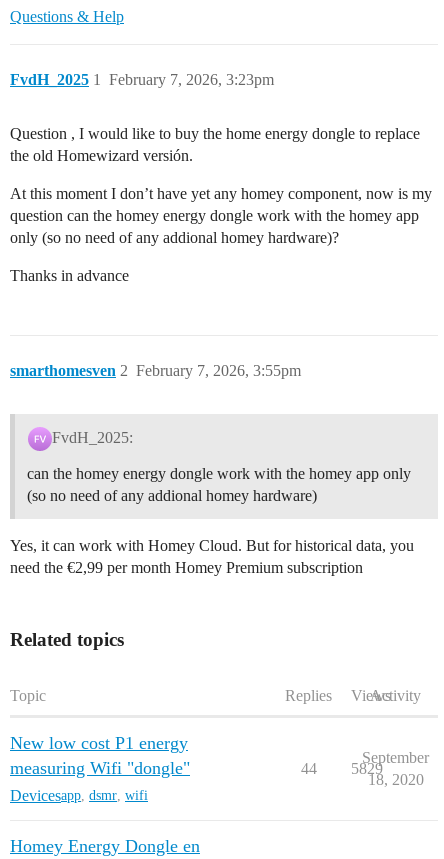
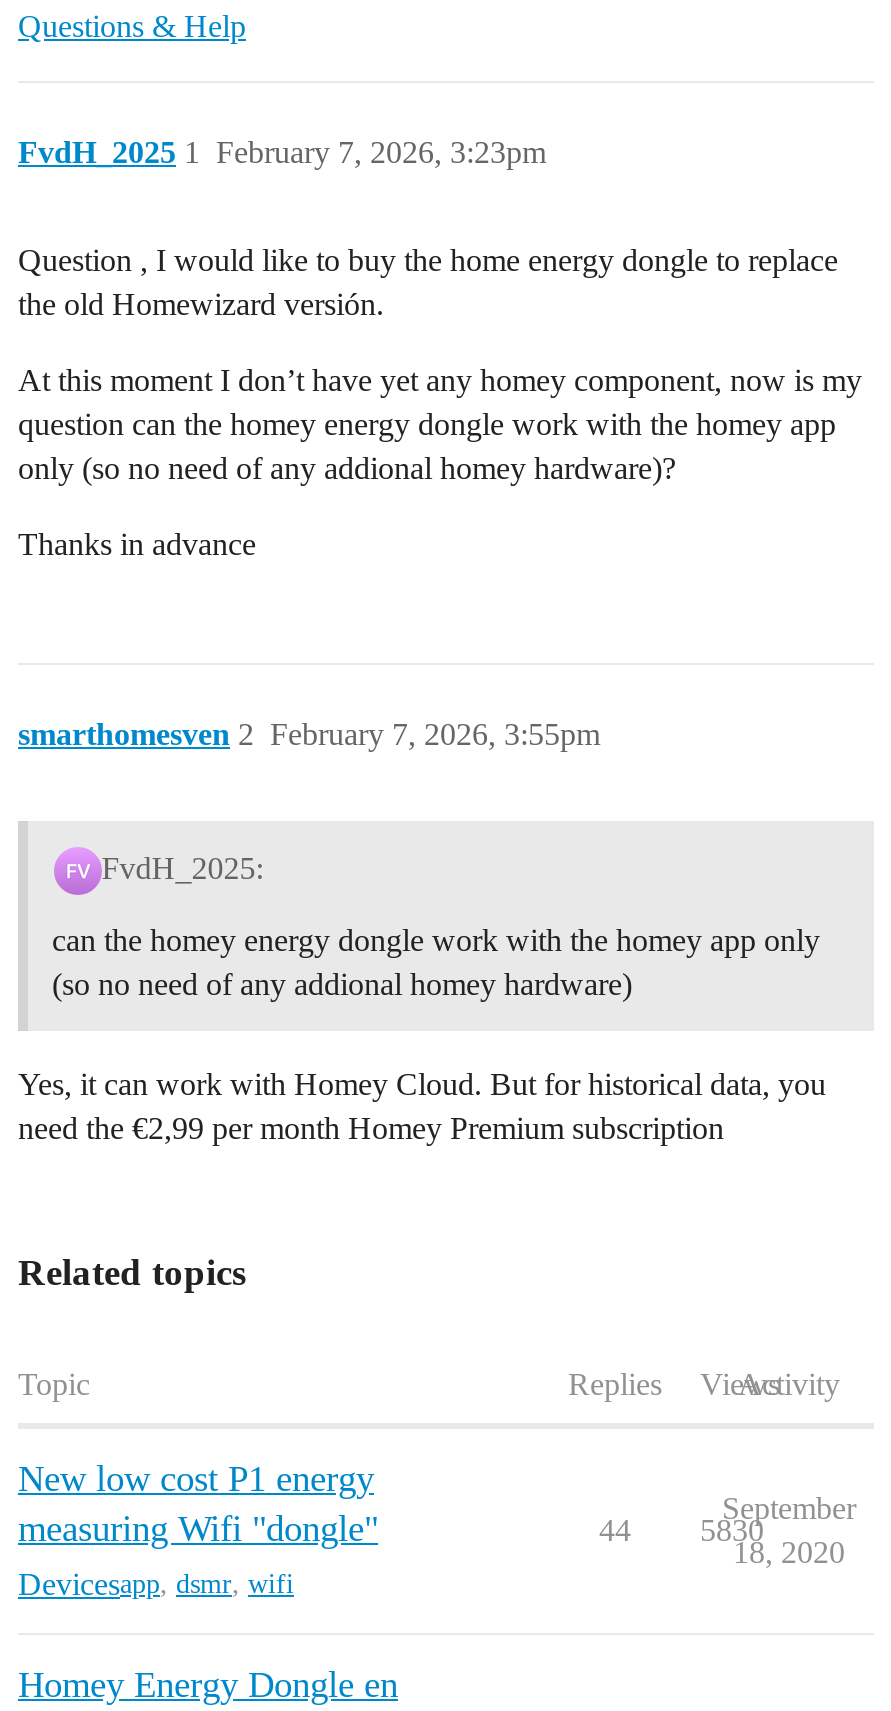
- 5829
+ 5830
